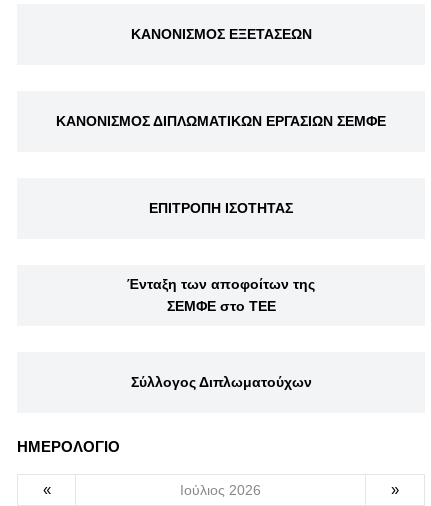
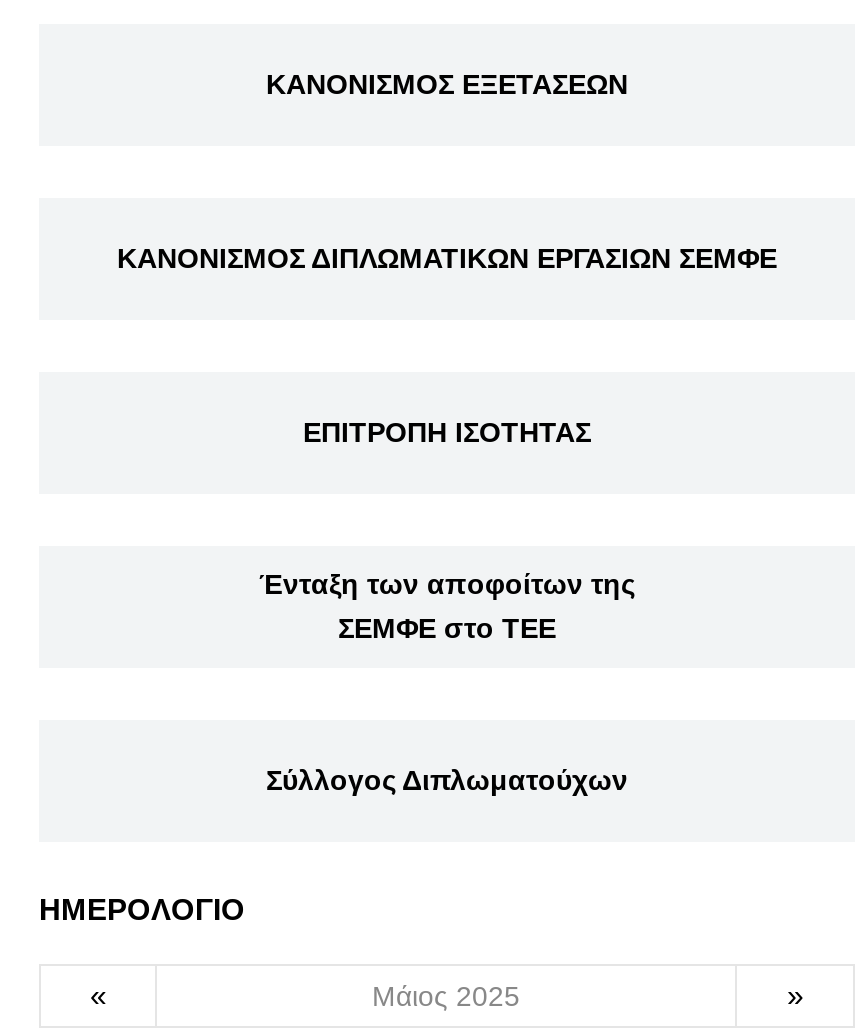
- Ιούλιος 2026
+ Μάιος 2025
